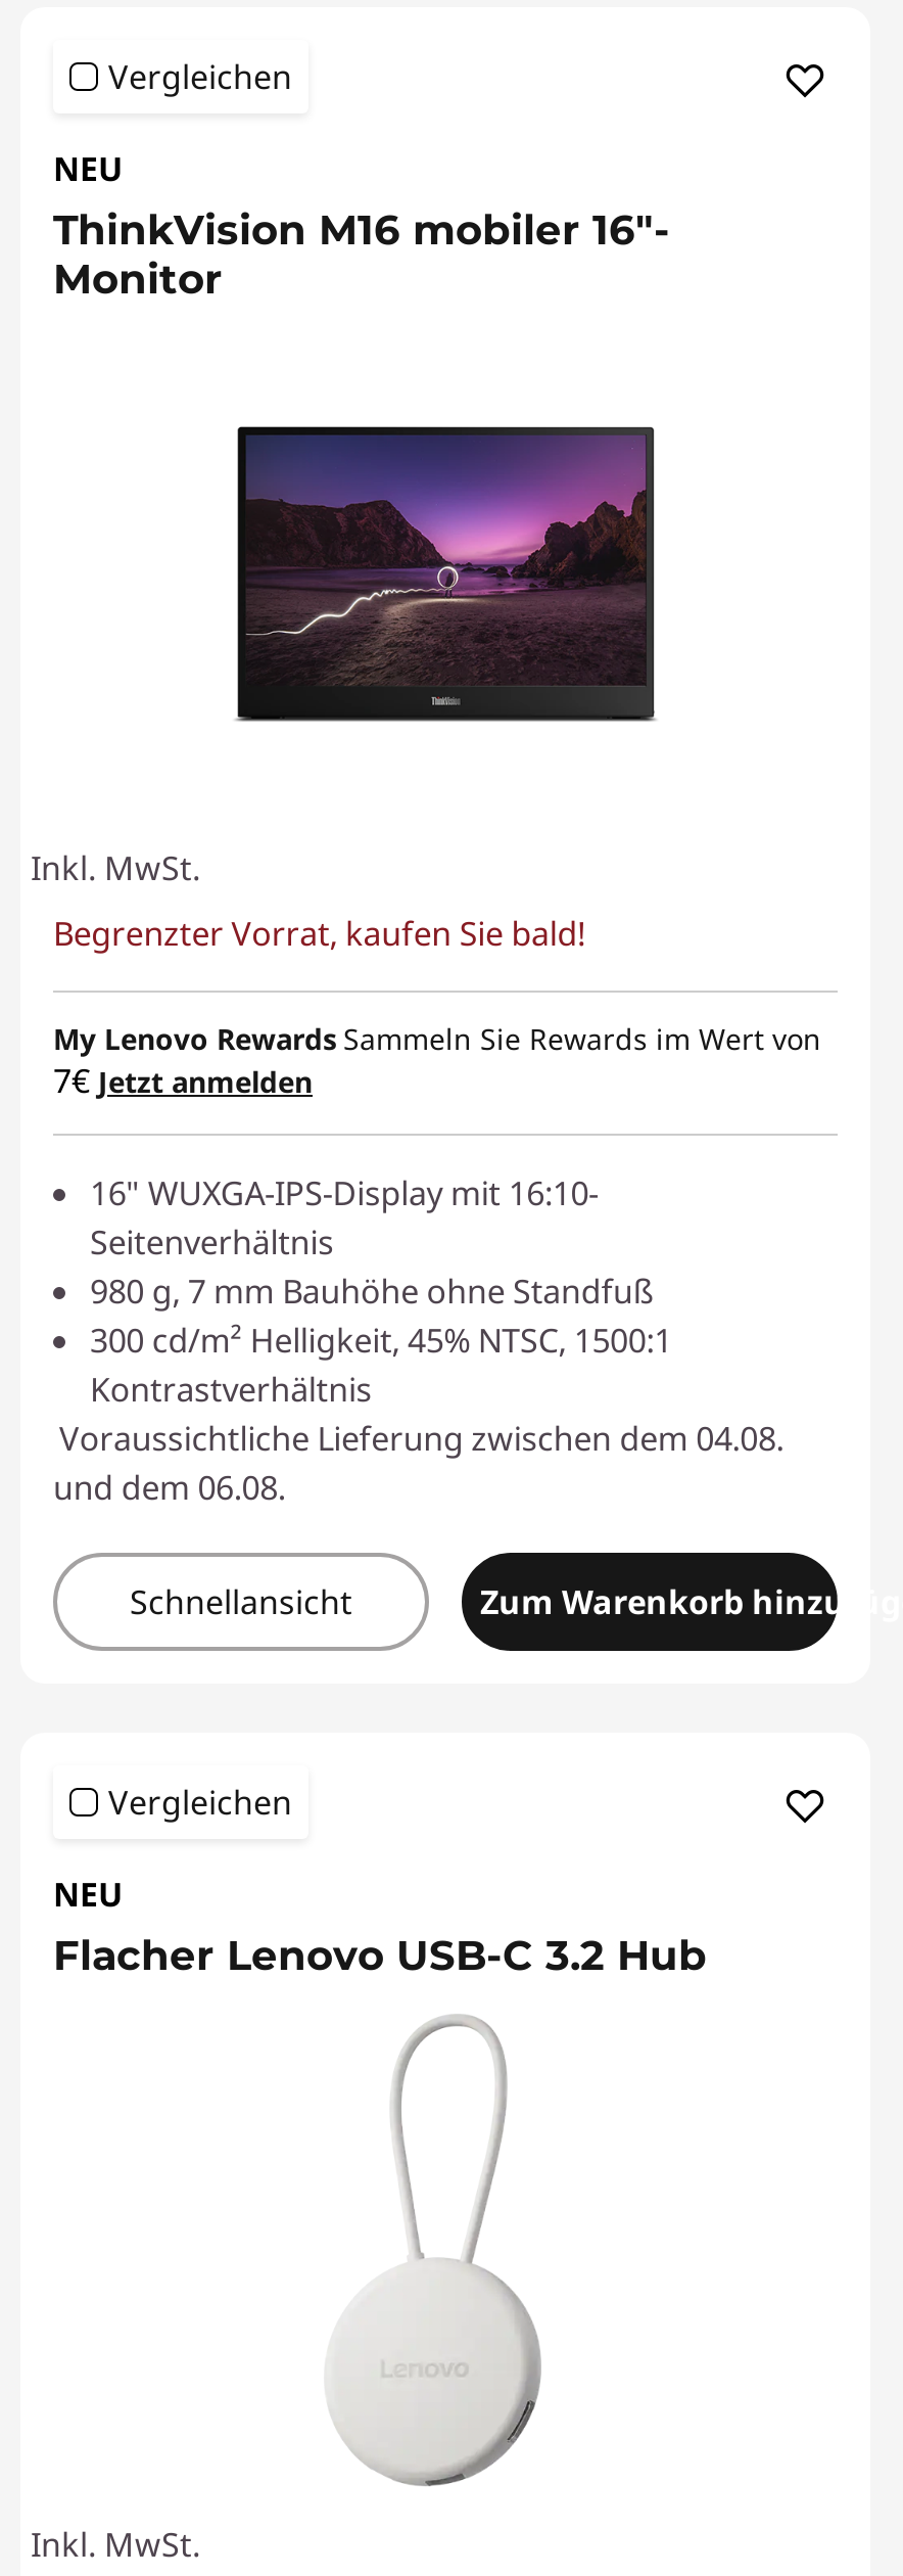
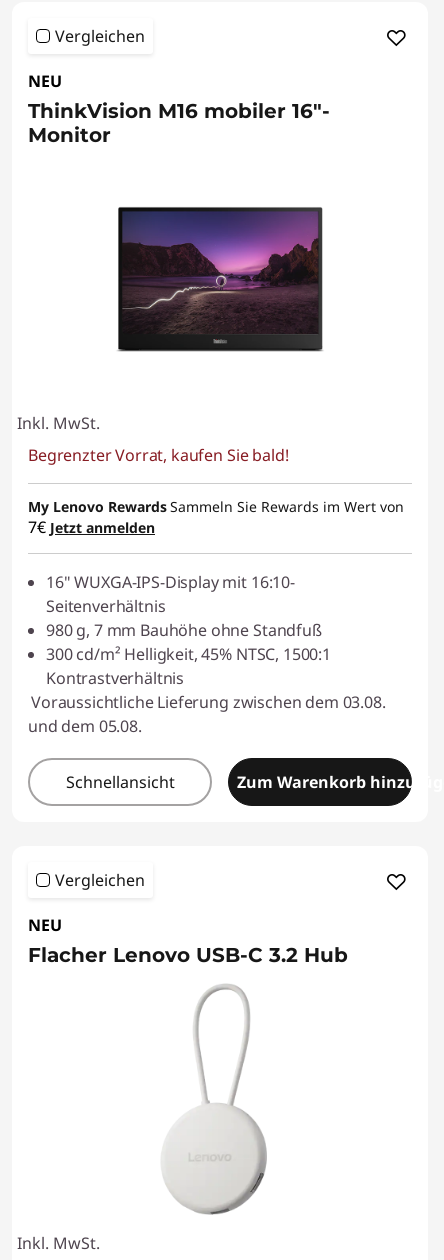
- Voraussichtliche Lieferung zwischen dem 04.08.
+ Voraussichtliche Lieferung zwischen dem 03.08.

- und dem 06.08.
+ und dem 05.08.
